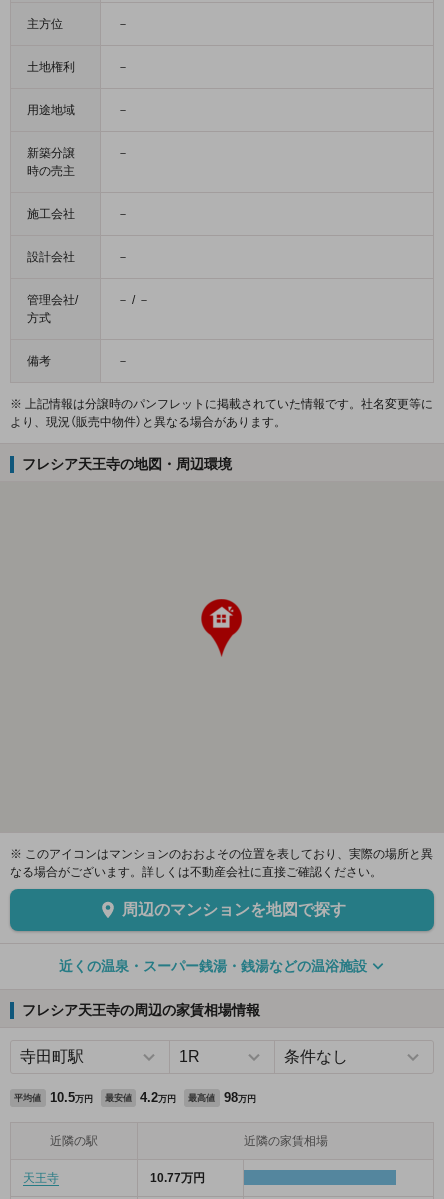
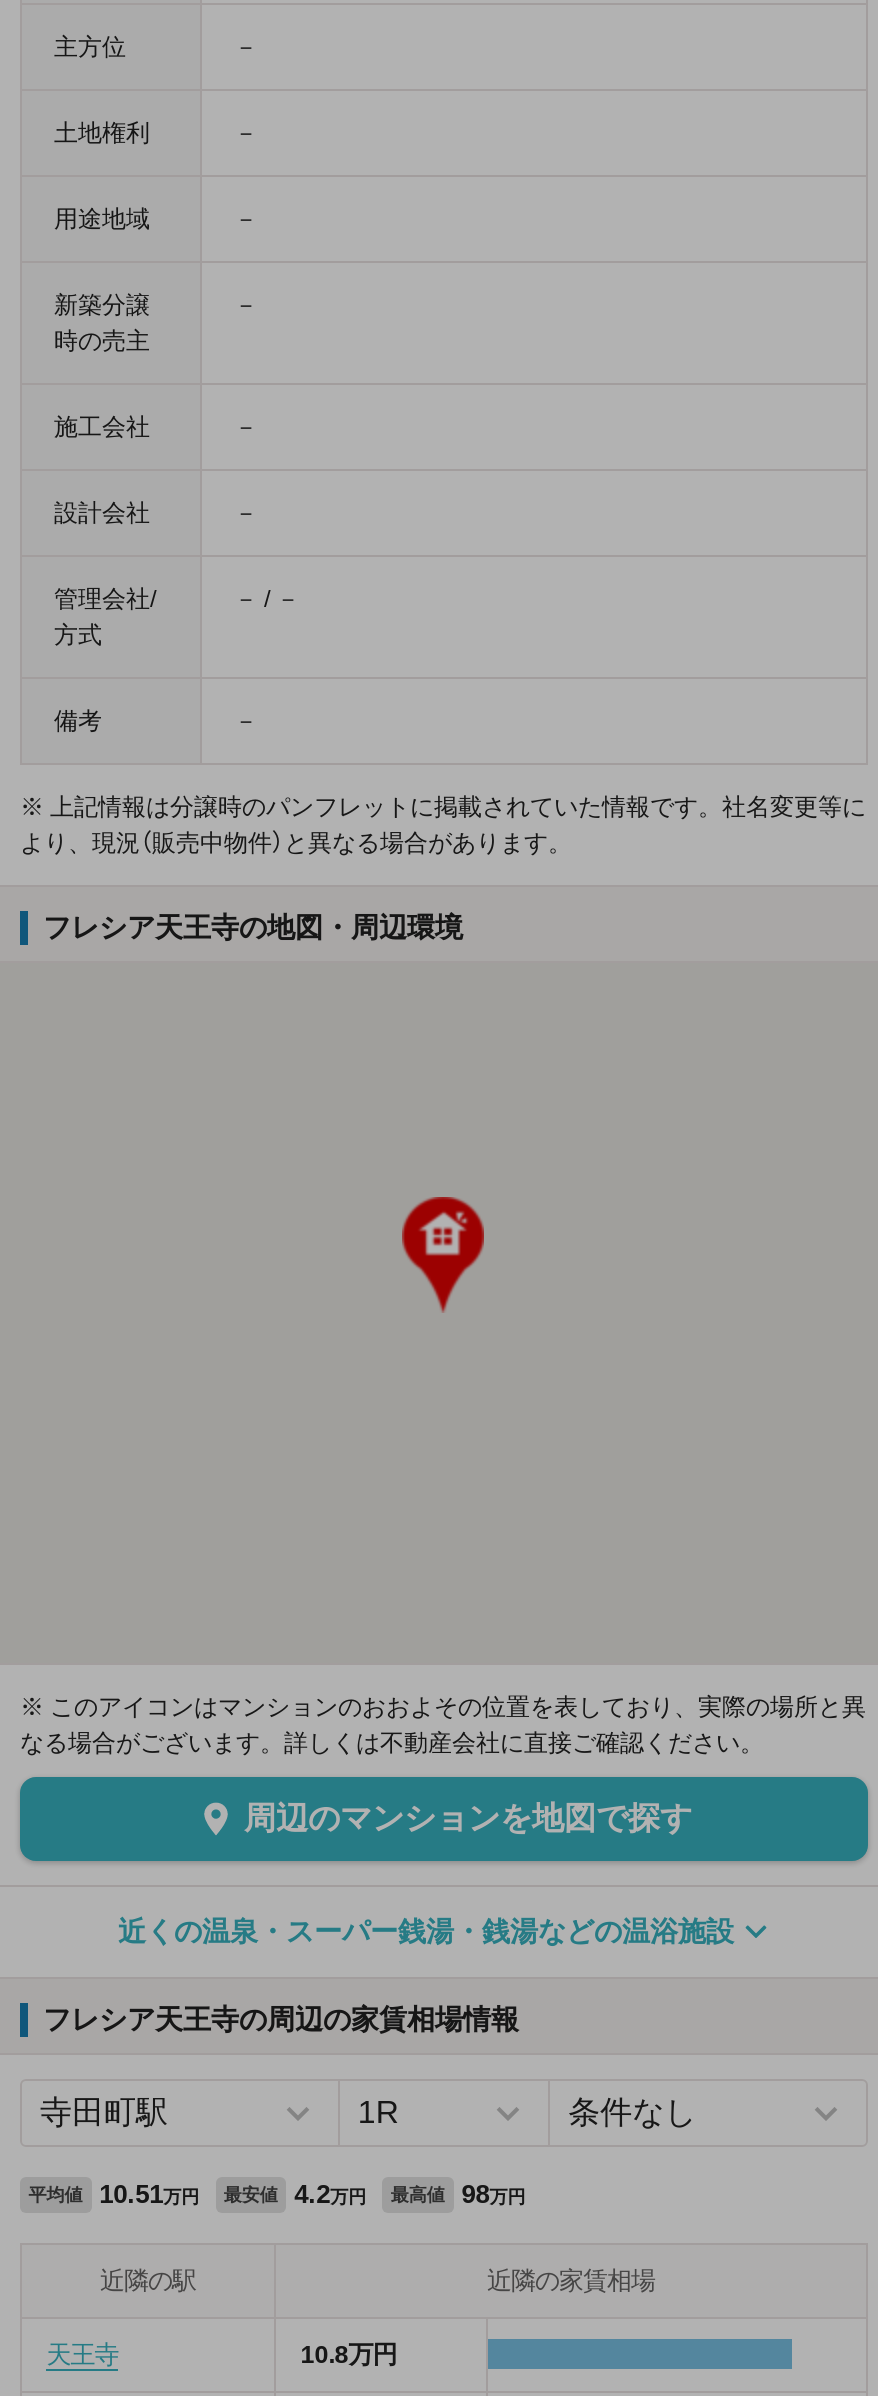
- 平均値 10.5万円 最安値 4.2万円 最高値 98万円
+ 平均値 10.51万円 最安値 4.2万円 最高値 98万円

- 10.77万円
+ 10.8万円
